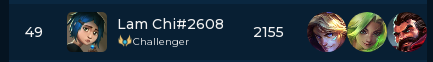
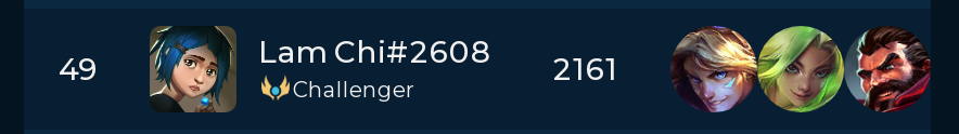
- Lam Chi#2608 2155
+ Lam Chi#2608 2161
